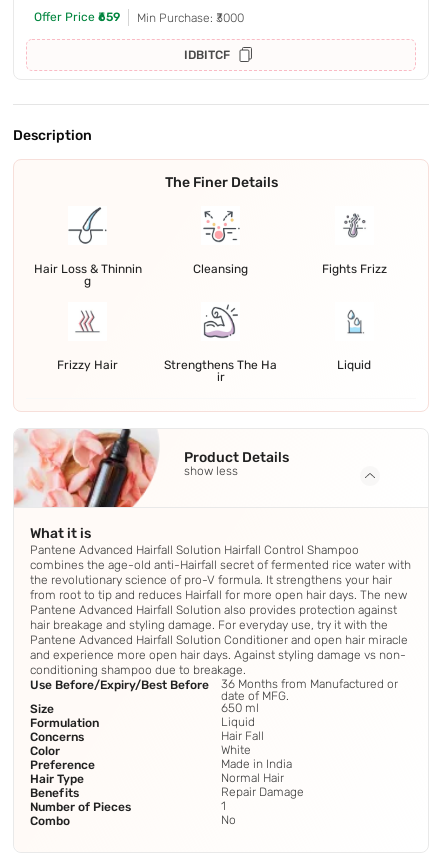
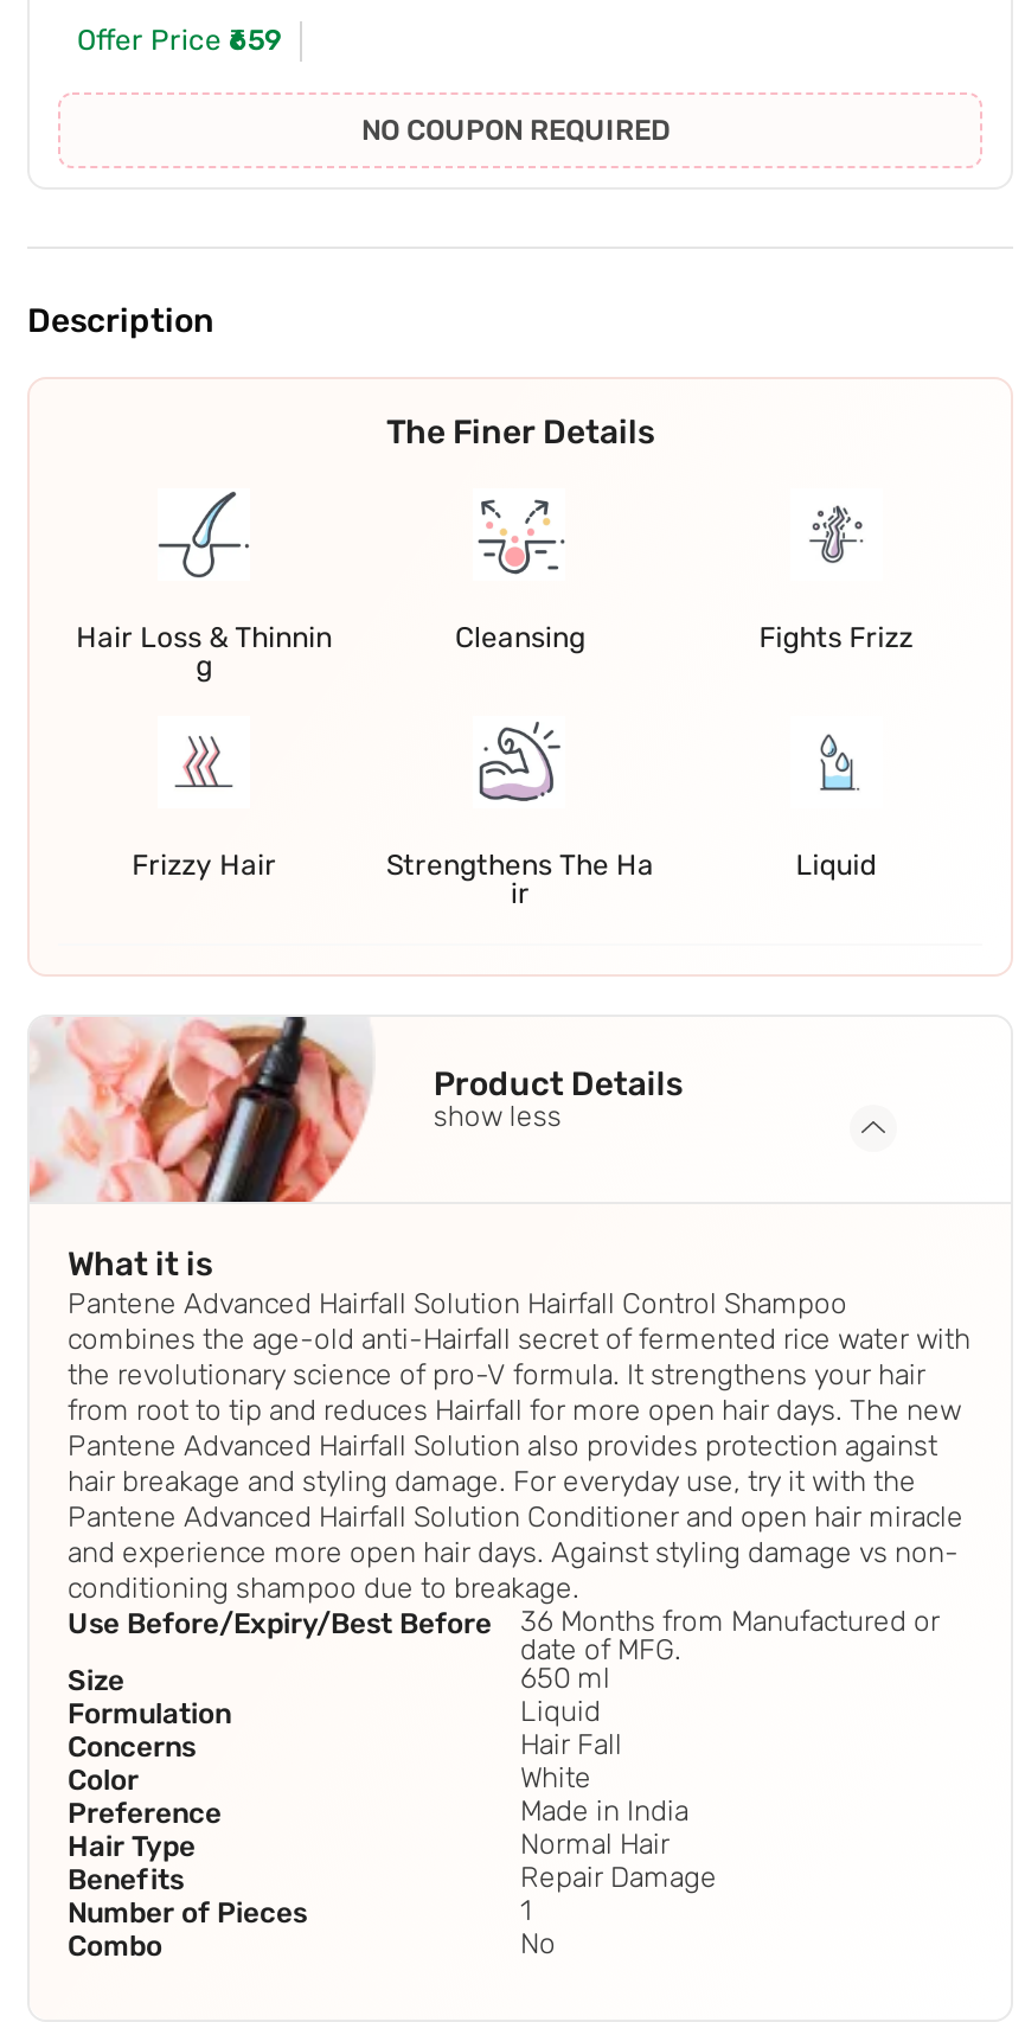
- Min Purchase: ₹3000
- IDBITCF
+ NO COUPON REQUIRED
